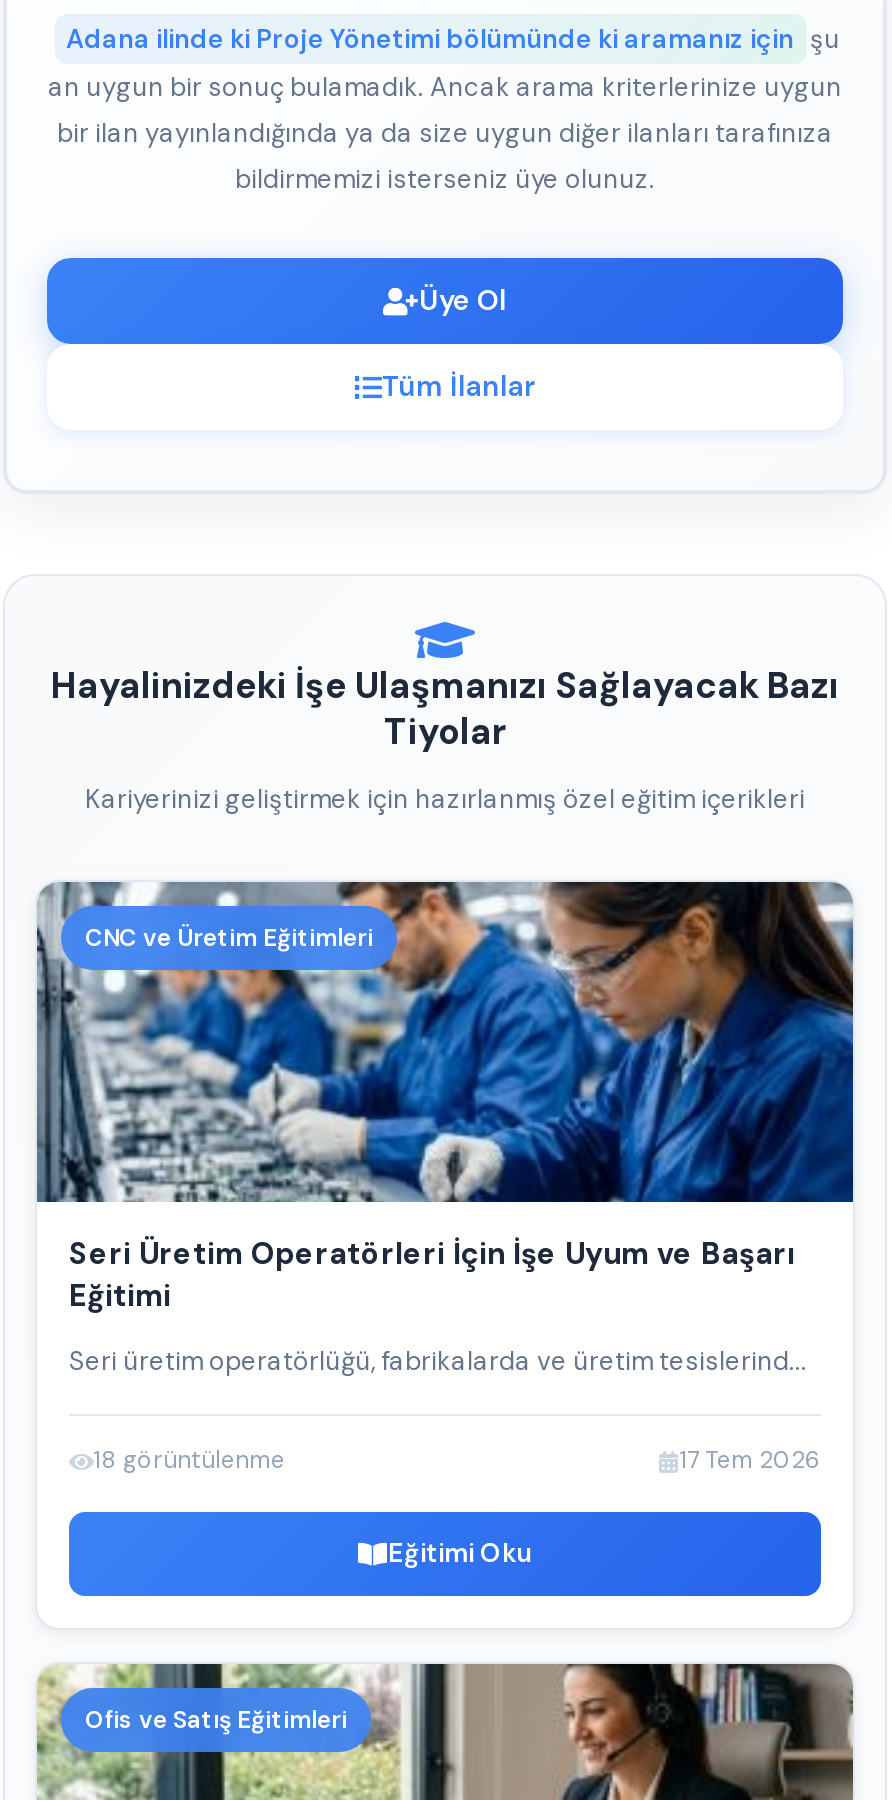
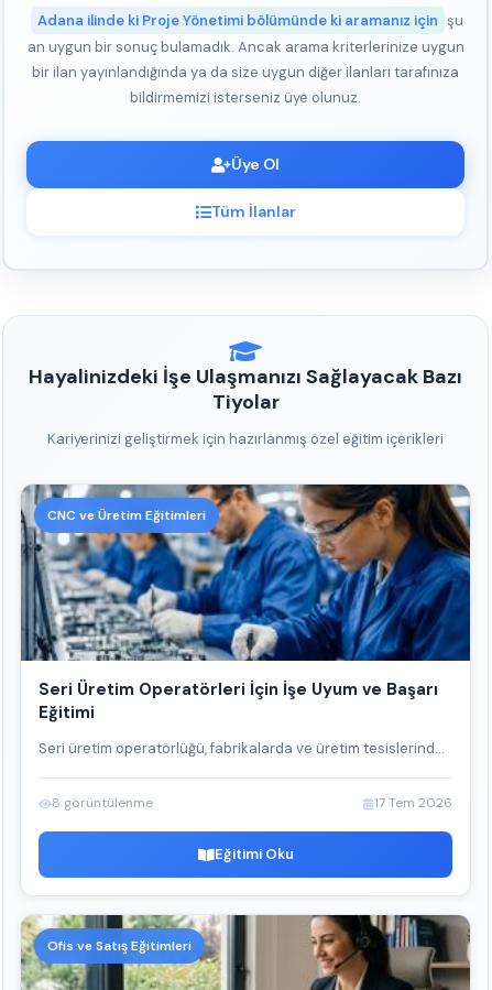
- 18 görüntülenme
+ 8 görüntülenme
